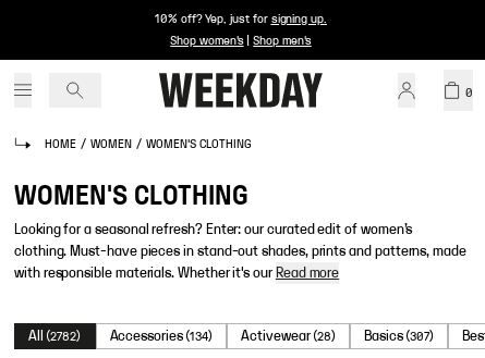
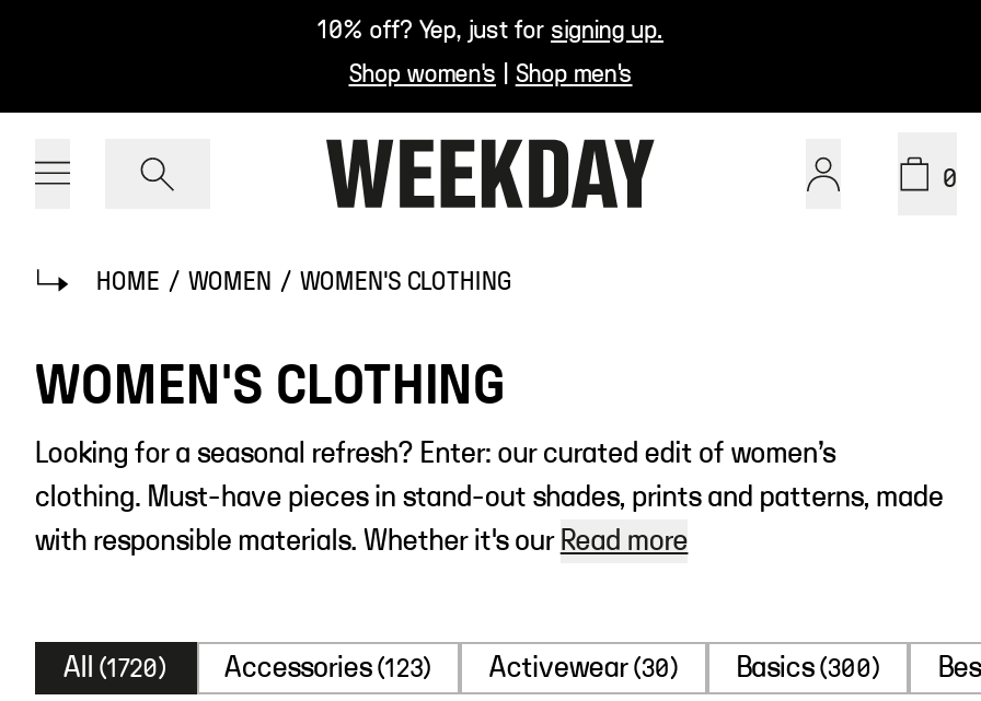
- All (2782)
+ All (1720)

- Accessories (134)
+ Accessories (123)

- Activewear (28)
+ Activewear (30)

- Basics (307)
+ Basics (300)
